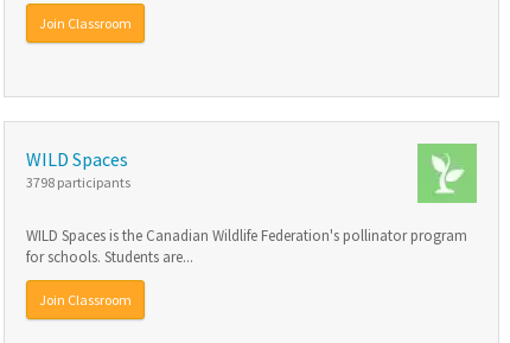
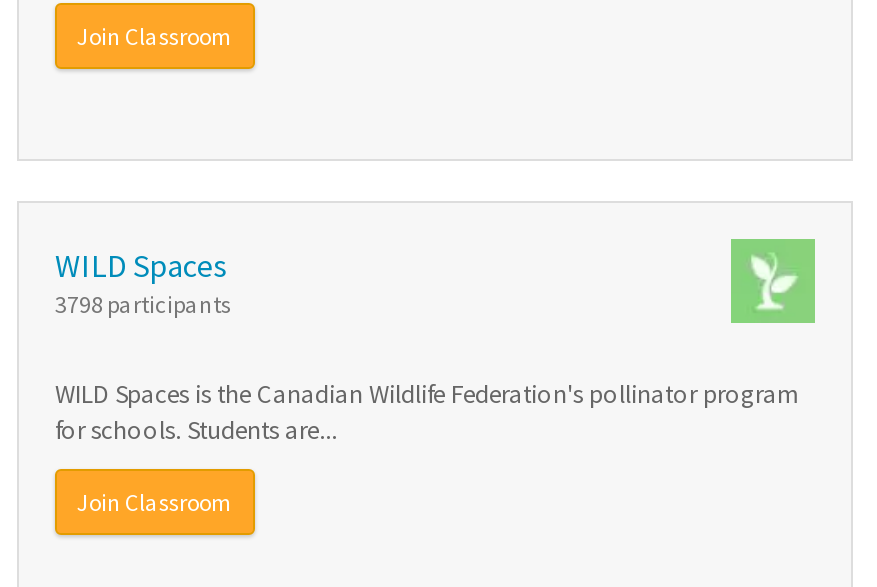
- [image]
+ [image]
